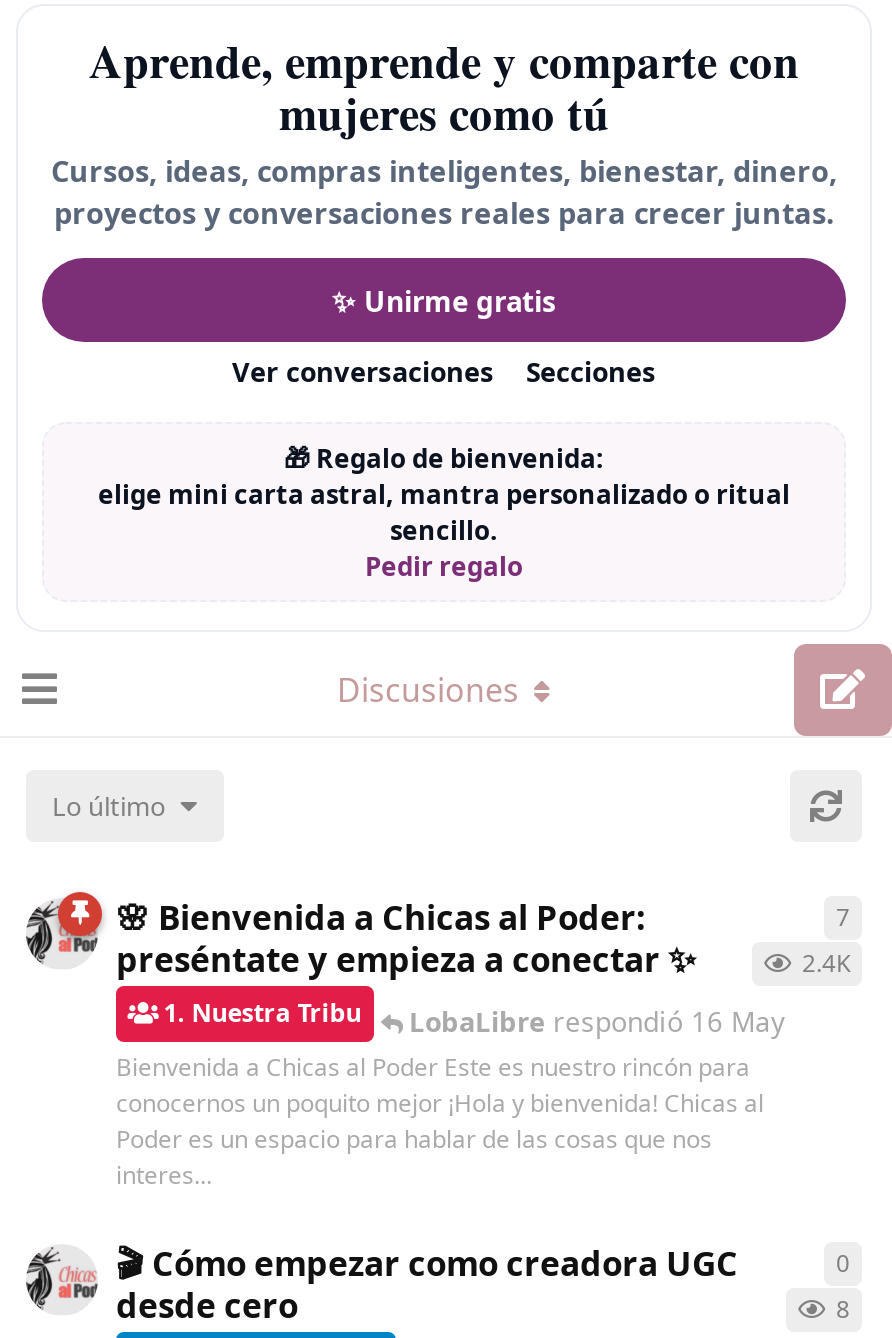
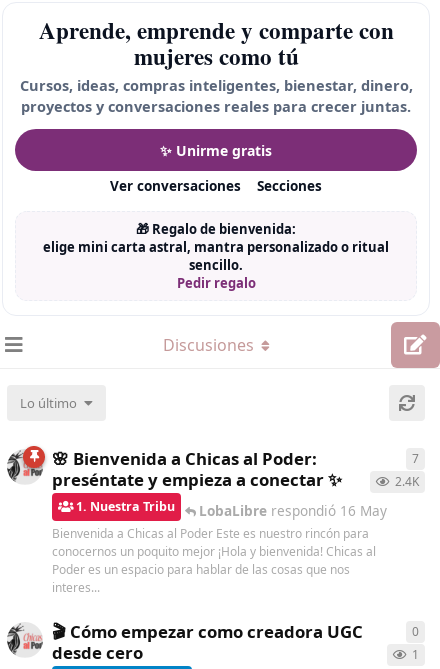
- 8
+ 1
